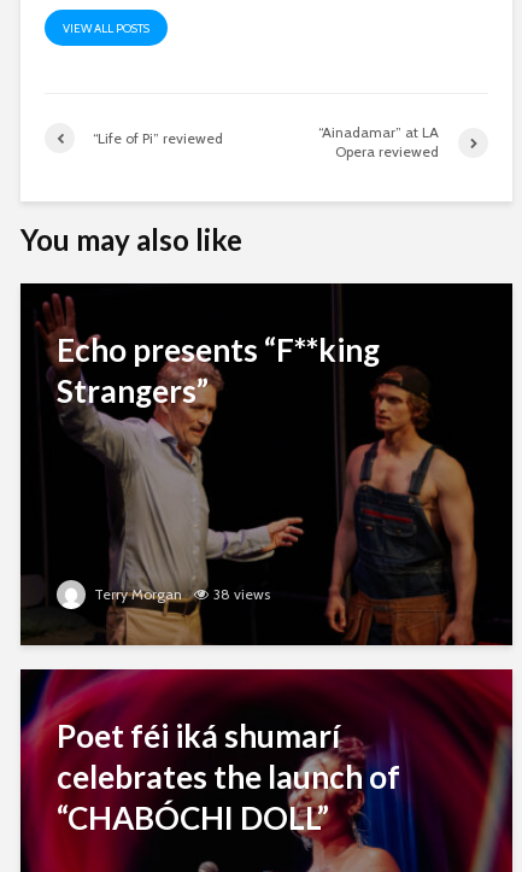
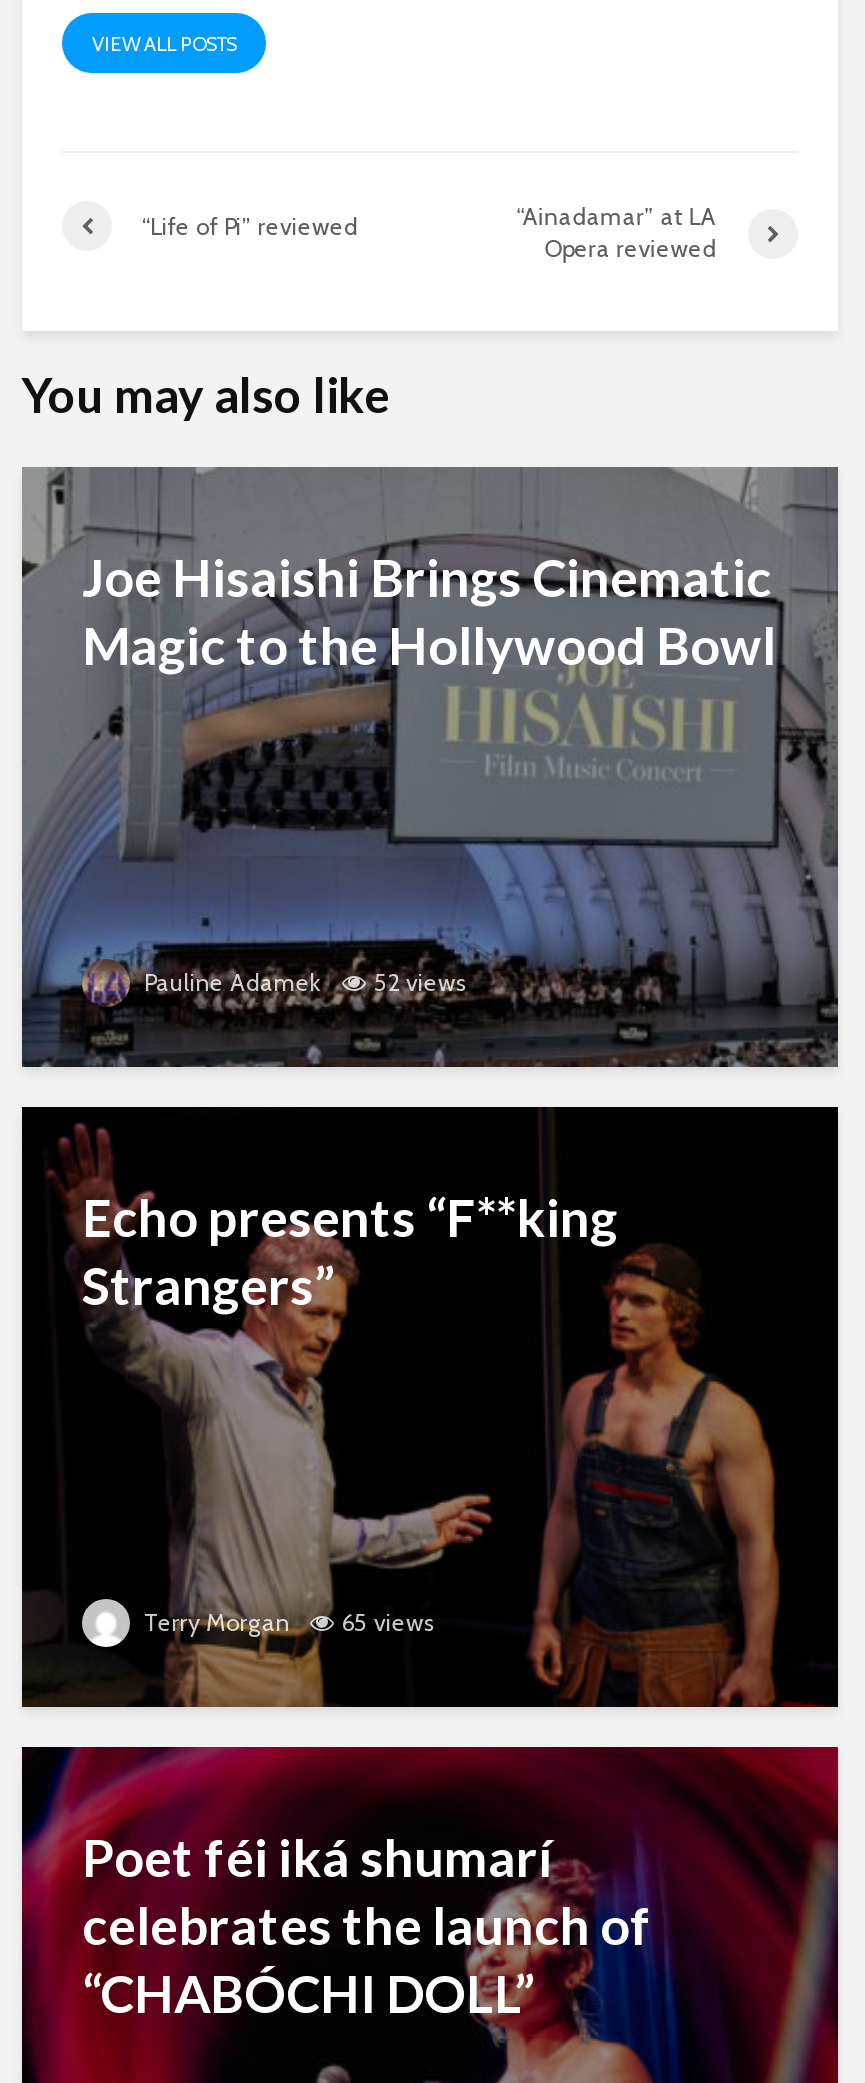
+ [image]
+ Joe Hisaishi Brings Cinematic
+ Magic to the Hollywood Bowl

+ Pauline Adamek
+ 52 views

- Terry Morgan 38 views
+ Terry Morgan 65 views
